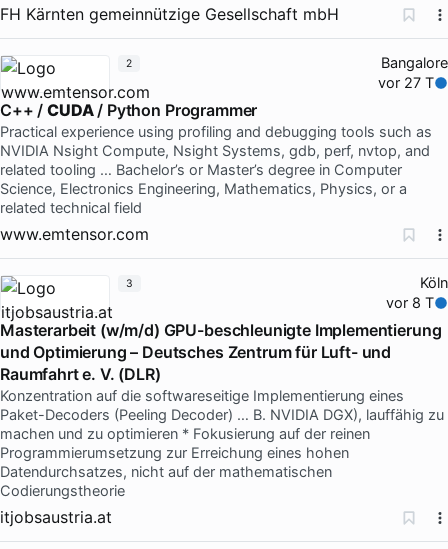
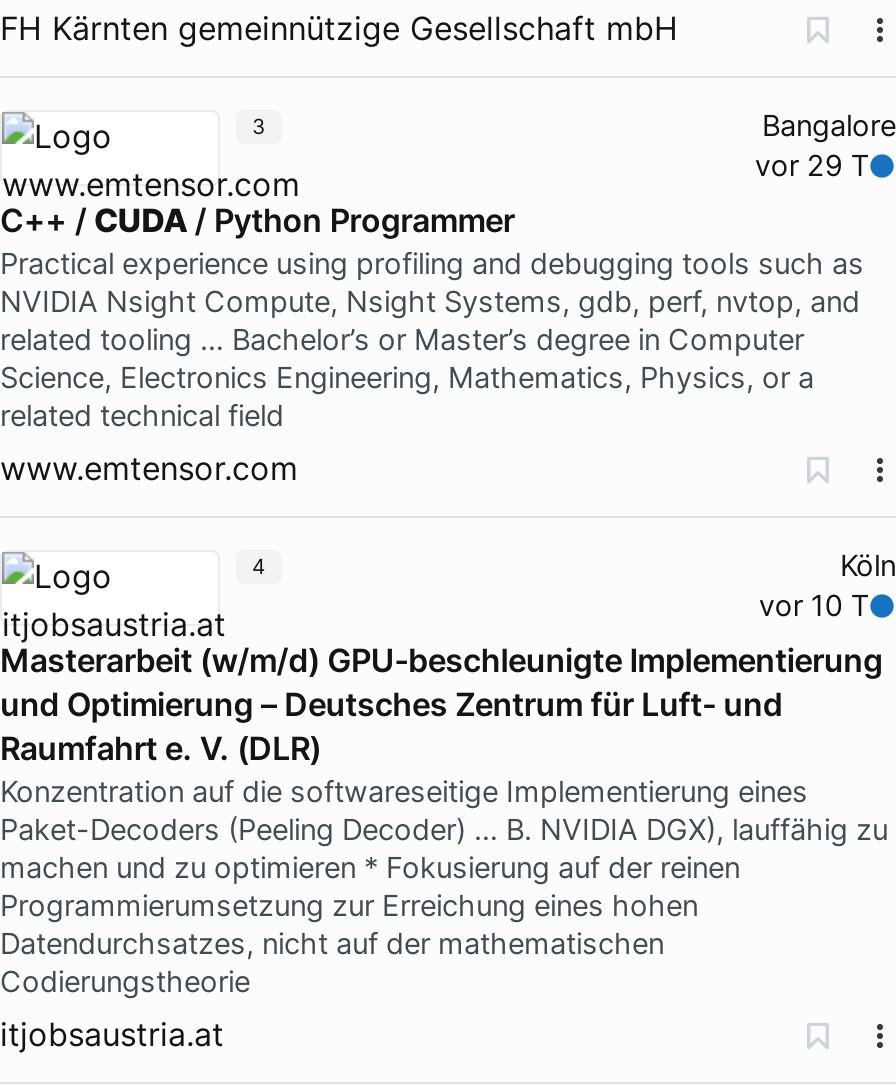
- 2
+ 3

- vor 27 T
+ vor 29 T

- 3
+ 4

- vor 8 T
+ vor 10 T
